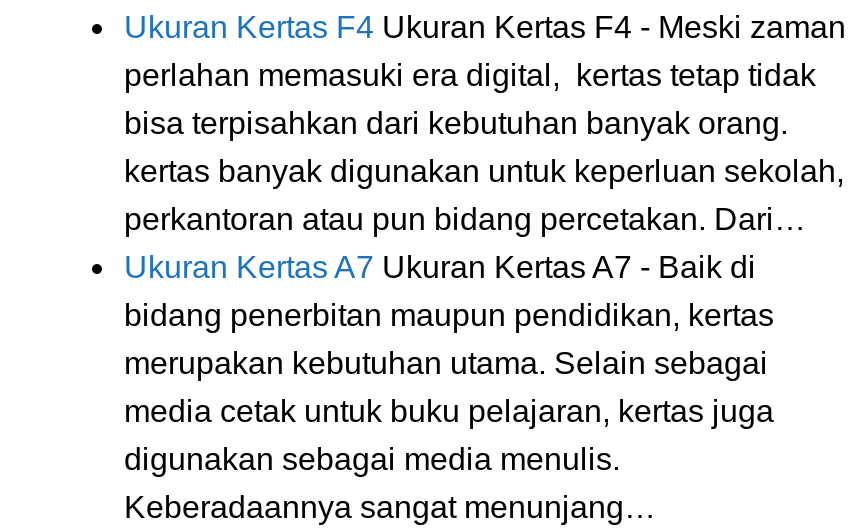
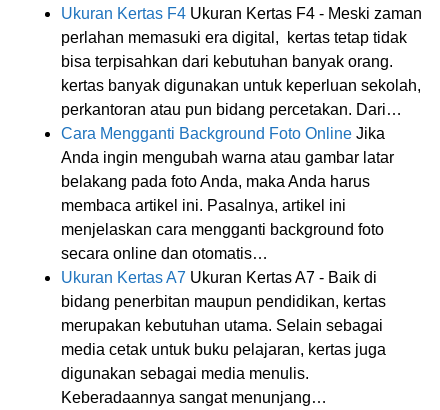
+ Cara Mengganti Background Foto Online Jika
+ Anda ingin mengubah warna atau gambar latar
+ belakang pada foto Anda, maka Anda harus
+ membaca artikel ini. Pasalnya, artikel ini
+ menjelaskan cara mengganti background foto
+ secara online dan otomatis…
